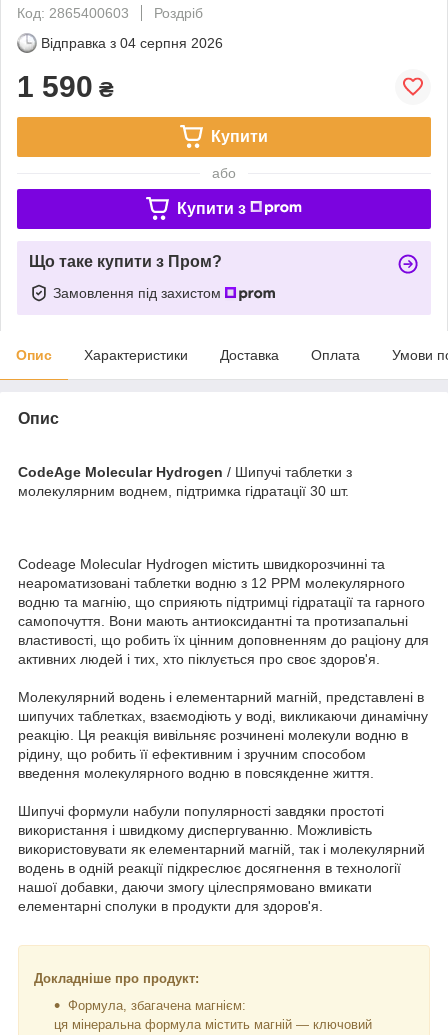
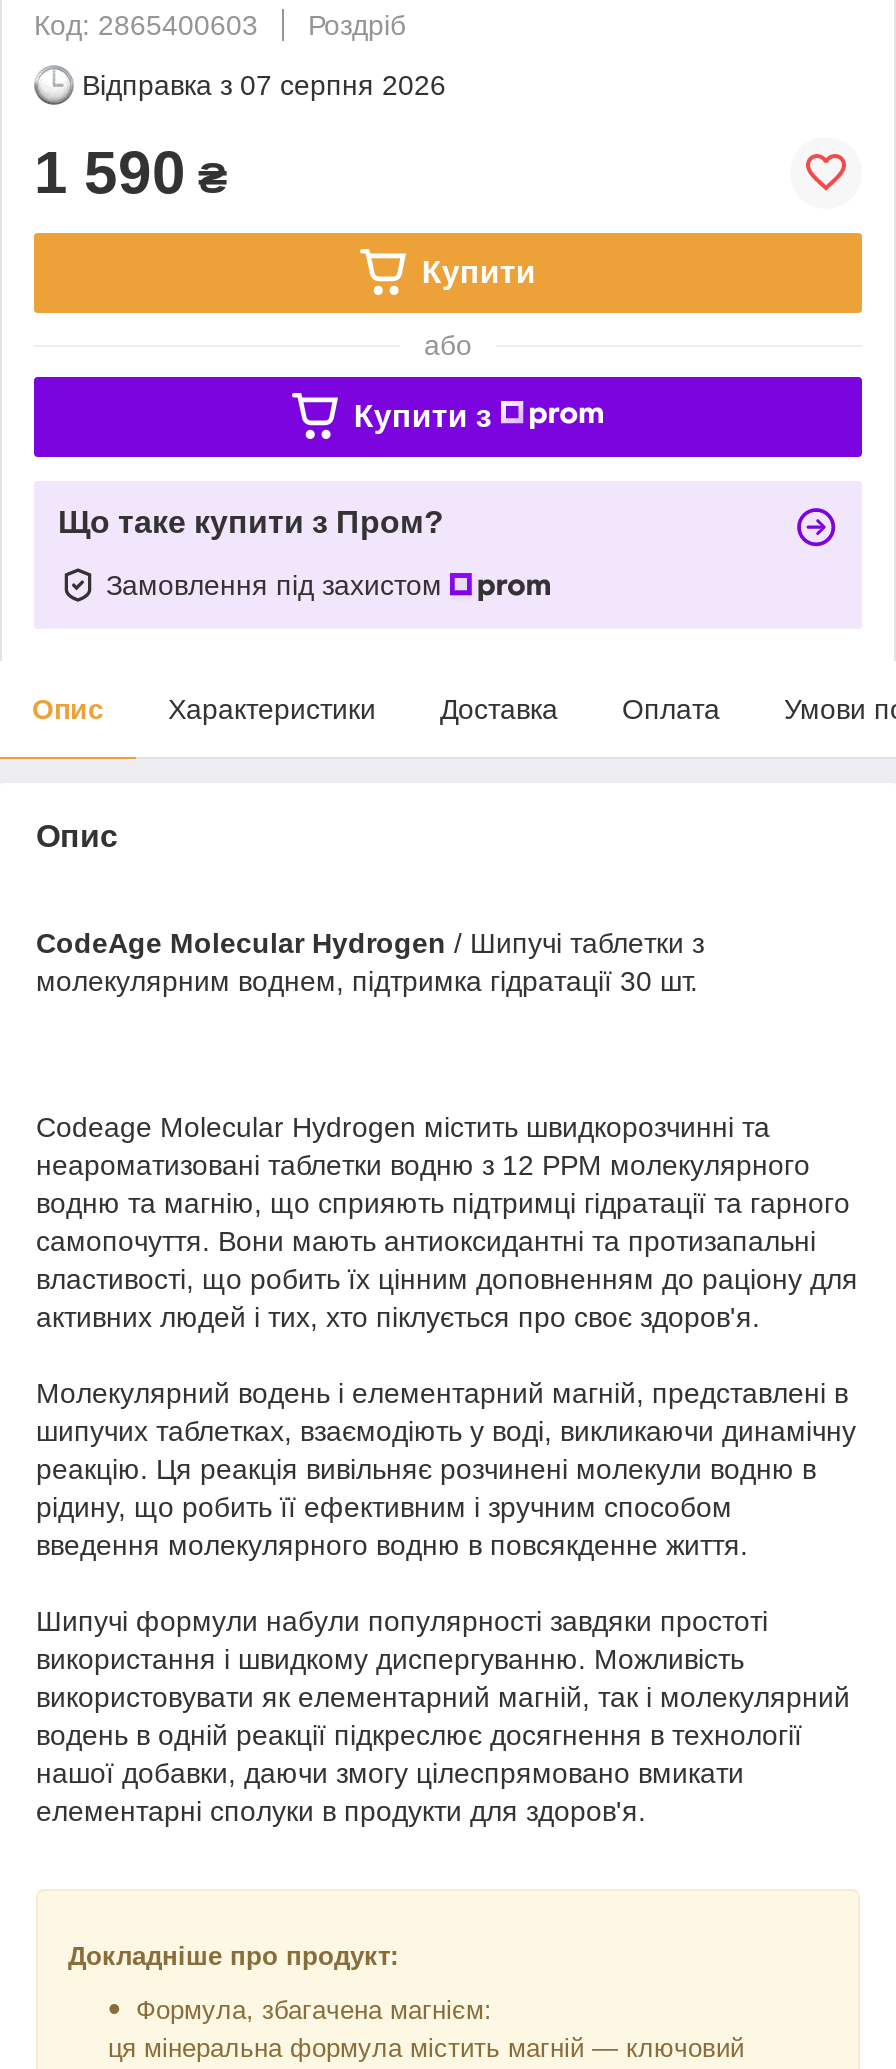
- Відправка з 04 серпня 2026
+ Відправка з 07 серпня 2026
